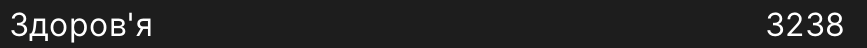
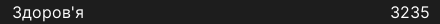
- 3238
+ 3235
